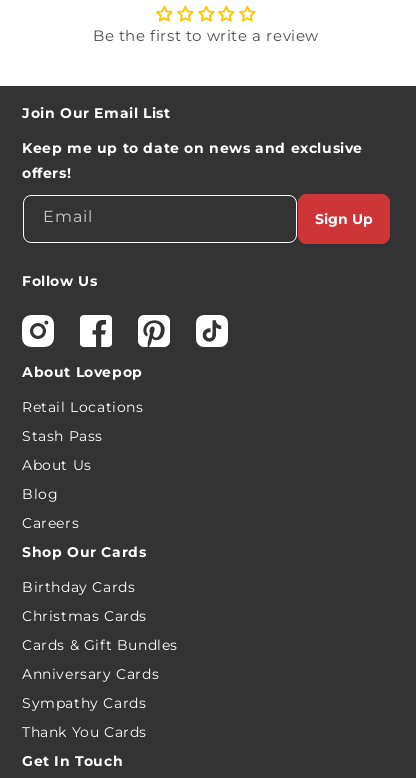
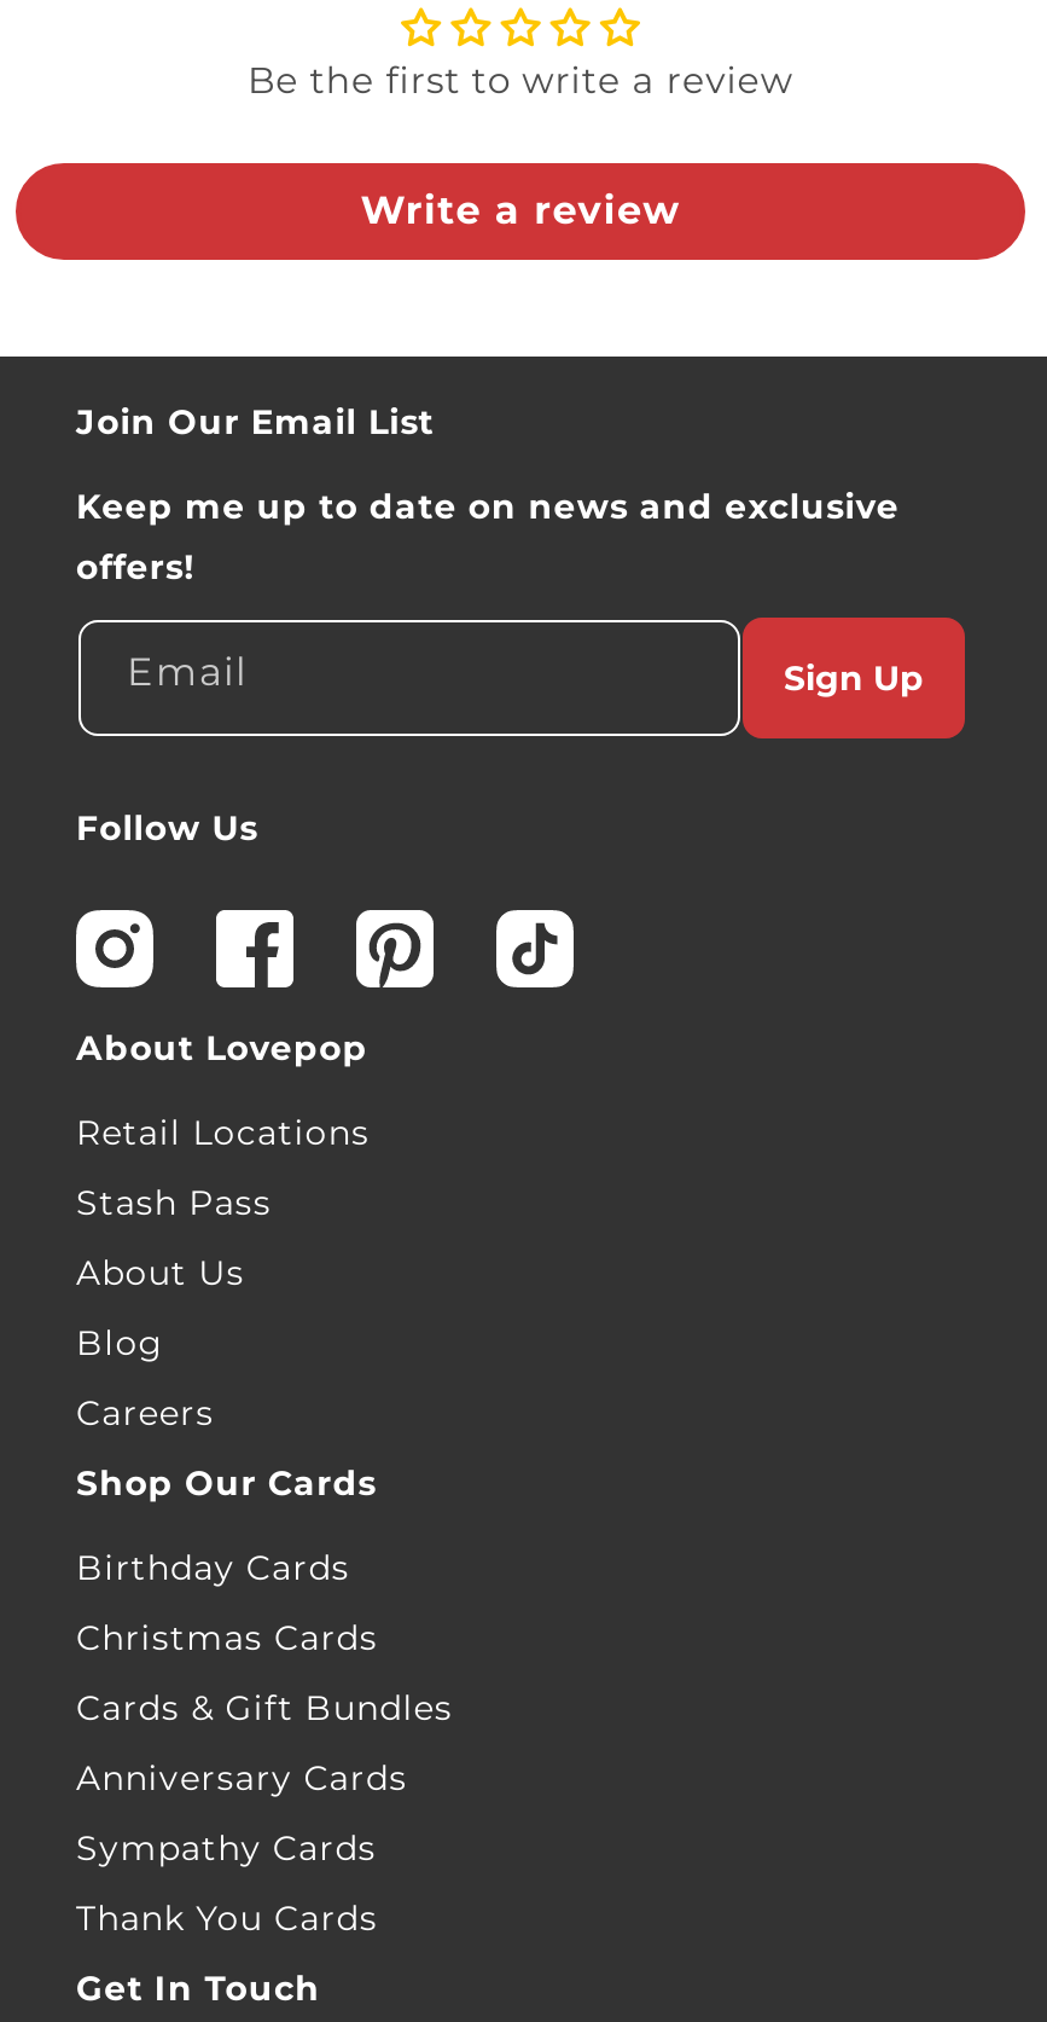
+ Write a review
